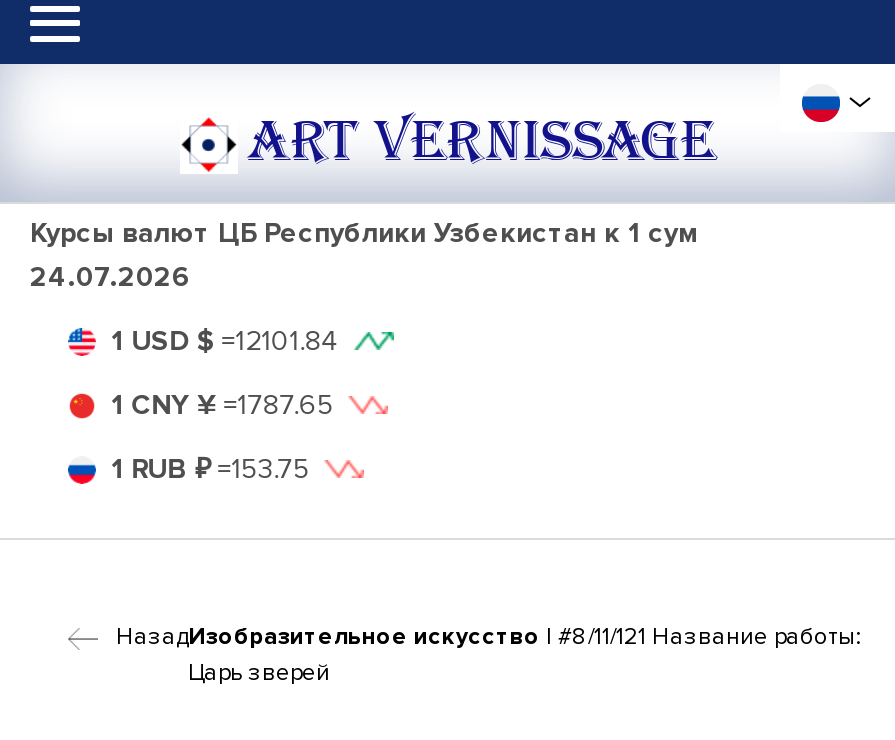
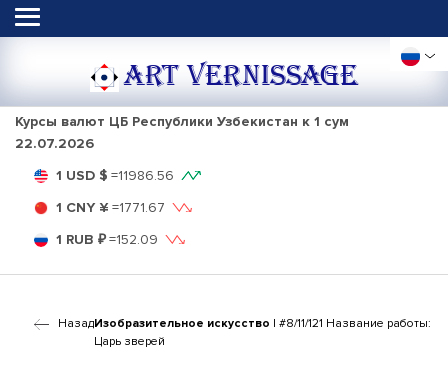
- 24.07.2026
+ 22.07.2026

- 1 USD $ =12101.84
+ 1 USD $ =11986.56

- 1 CNY ¥ =1787.65
+ 1 CNY ¥ =1771.67

- 1 RUB ₽ =153.75
+ 1 RUB ₽ =152.09
